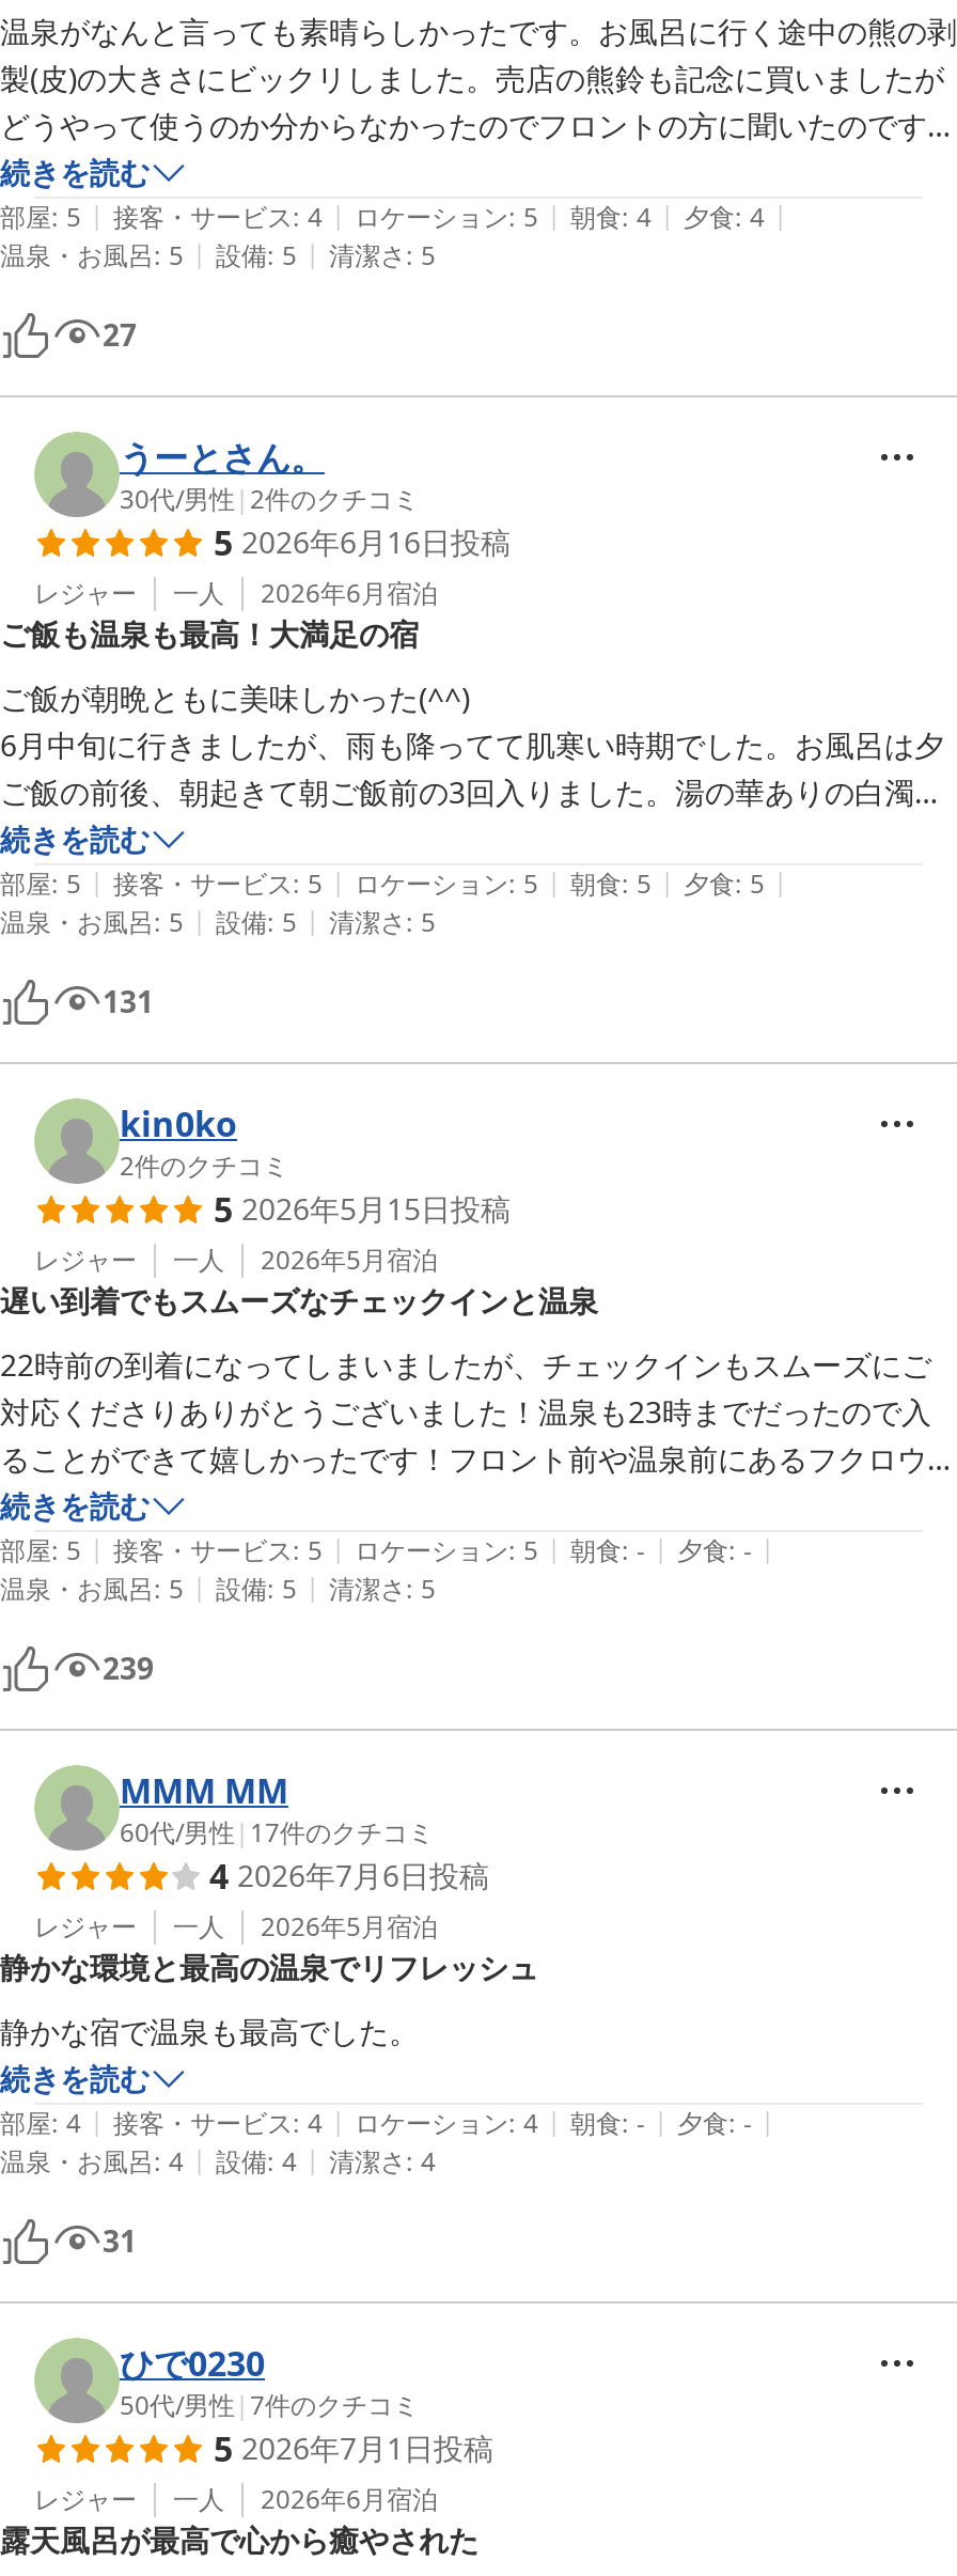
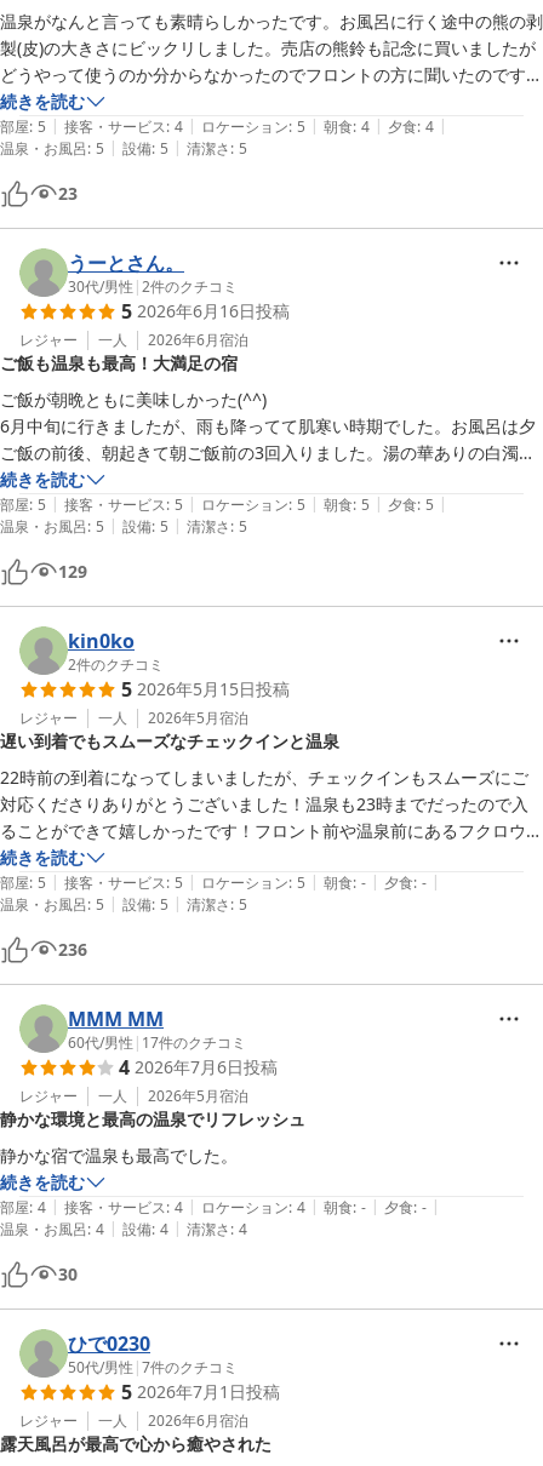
- 27
+ 23

- 131
+ 129

- 239
+ 236

- 31
+ 30
